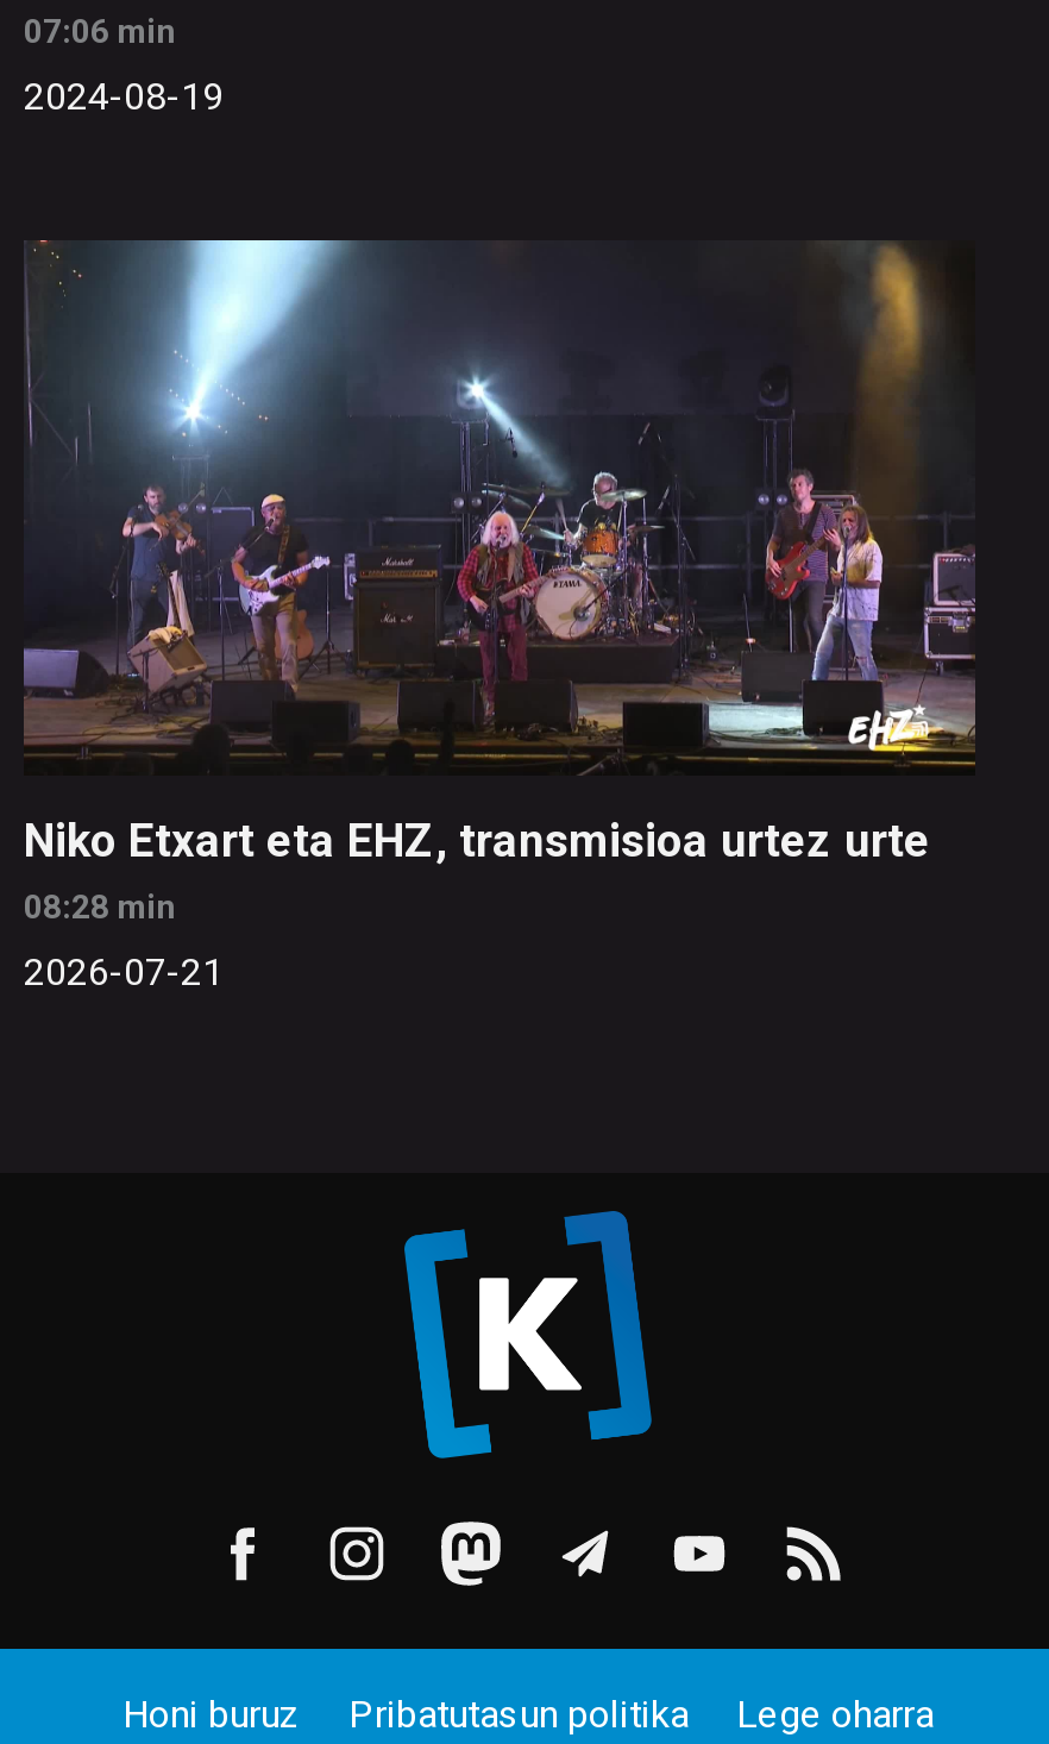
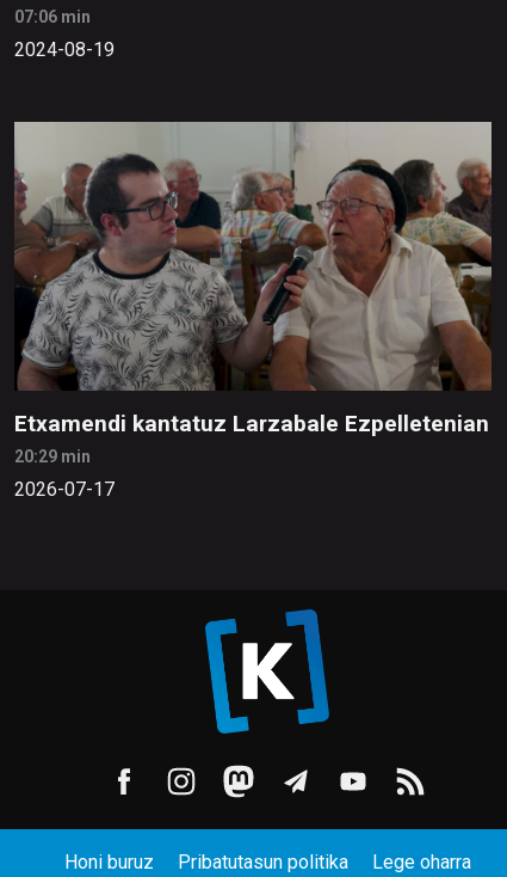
- [image]
- Niko Etxart eta EHZ, transmisioa urtez urte
- 08:28 min
+ [image]
+ Etxamendi kantatuz Larzabale Ezpelletenian
+ 20:29 min

- 2026-07-21
+ 2026-07-17
